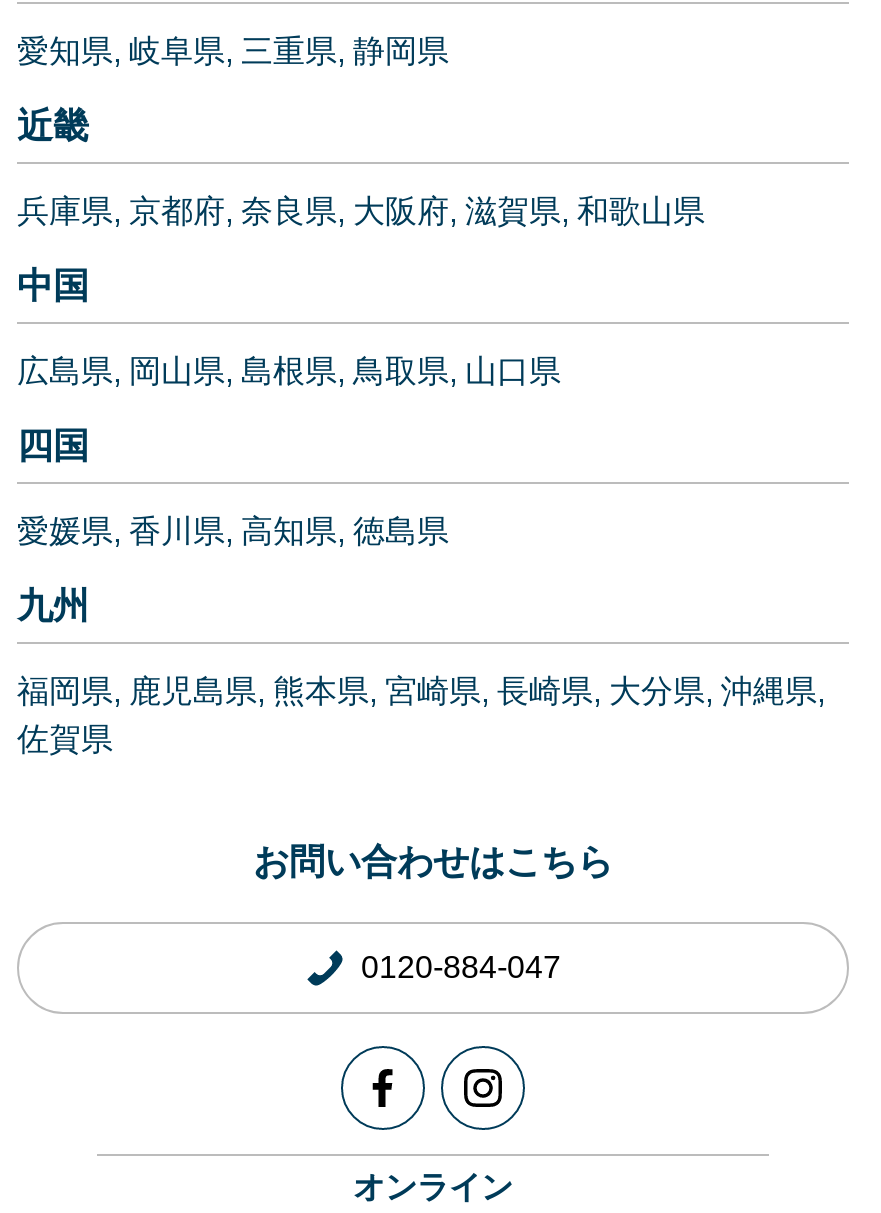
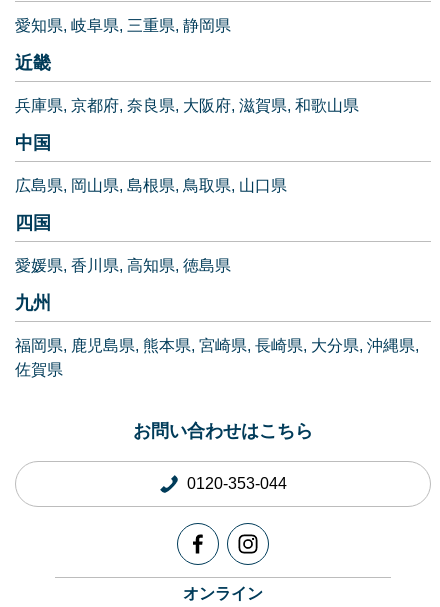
- 0120-884-047
+ 0120-353-044
